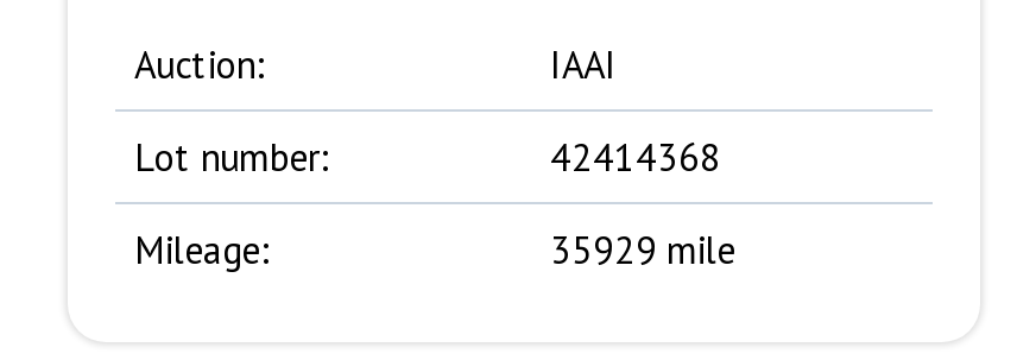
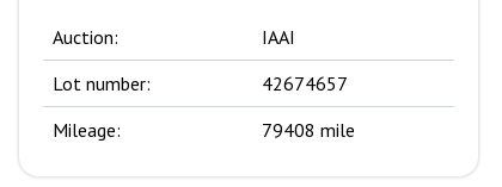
- 42414368
+ 42674657

- 35929 mile
+ 79408 mile
